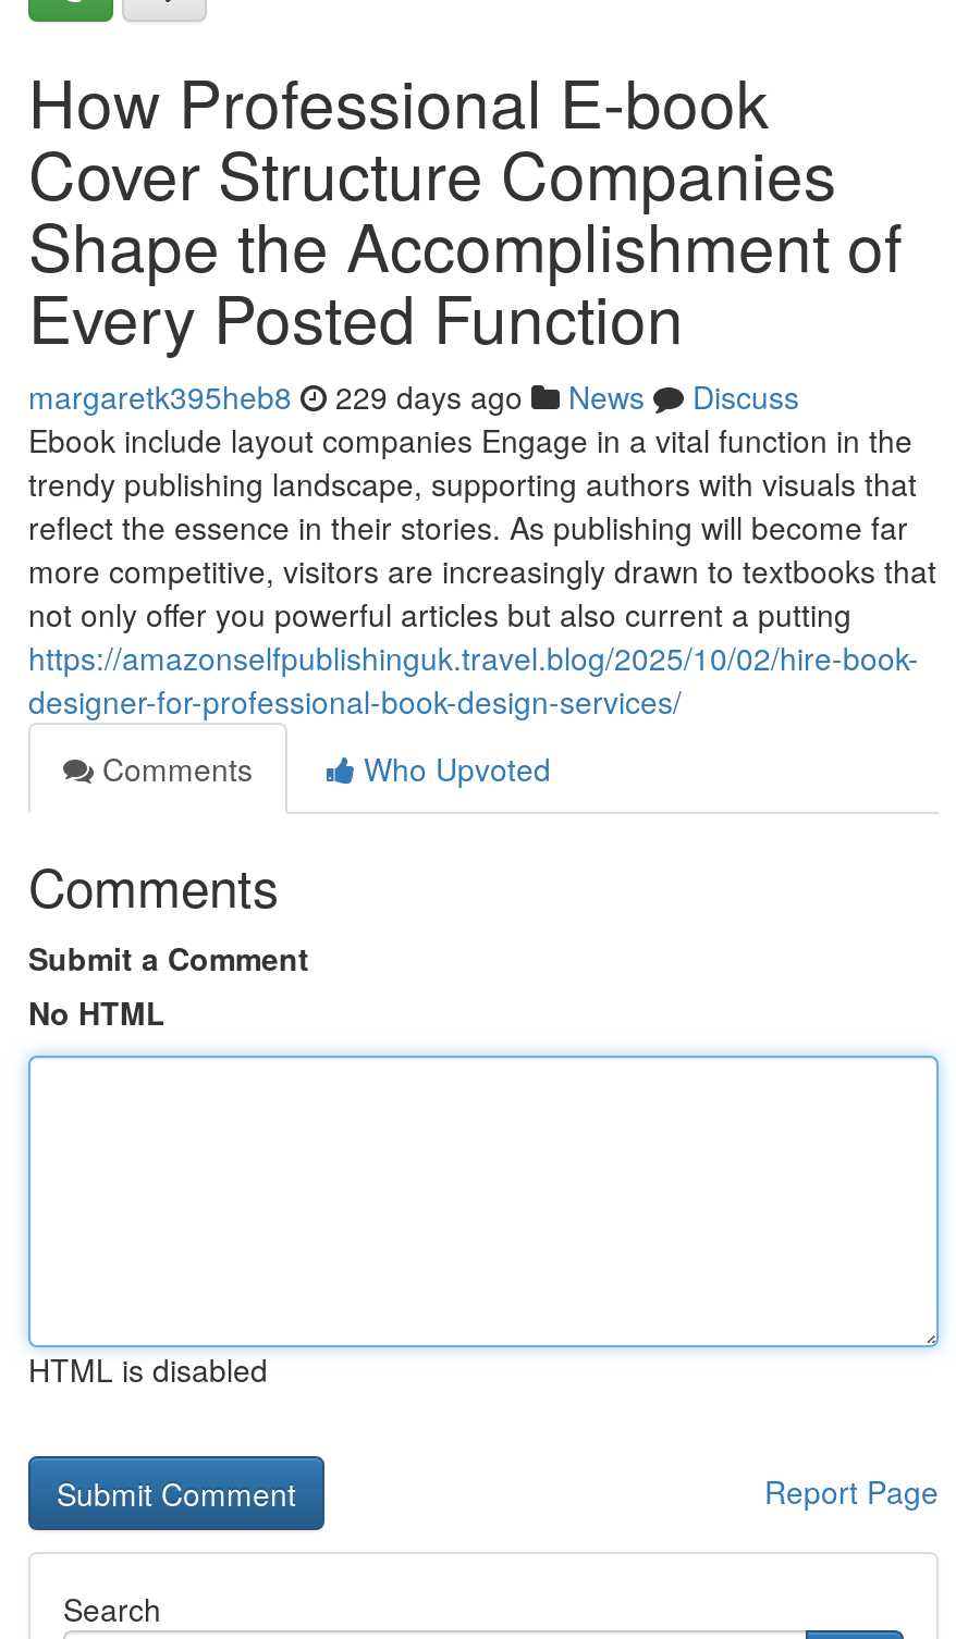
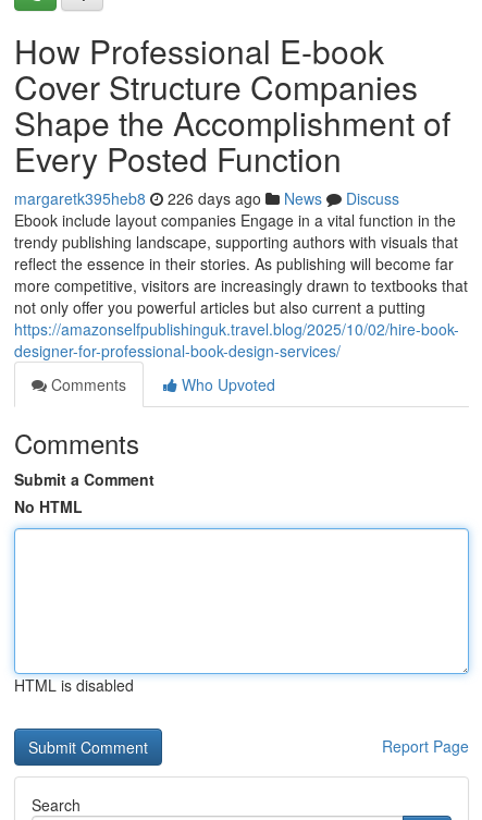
- margaretk395heb8 229 days ago News Discuss
+ margaretk395heb8 226 days ago News Discuss
